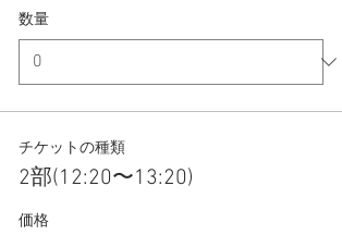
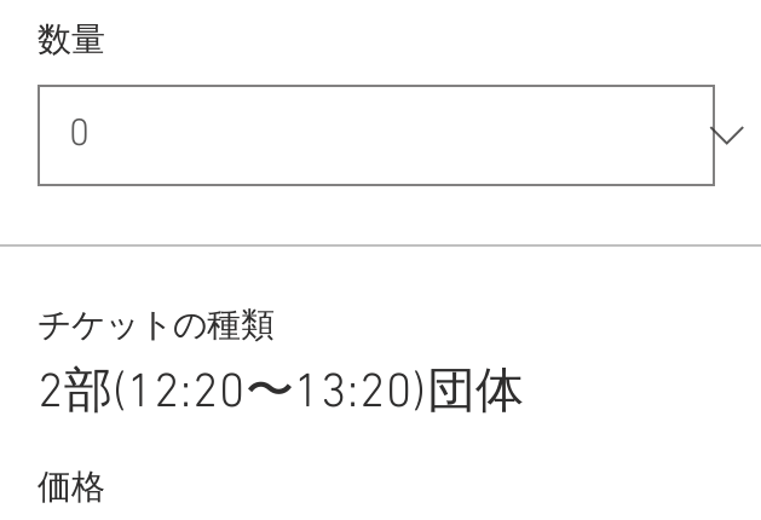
- 2部(12:20〜13:20)
+ 2部(12:20〜13:20)団体
